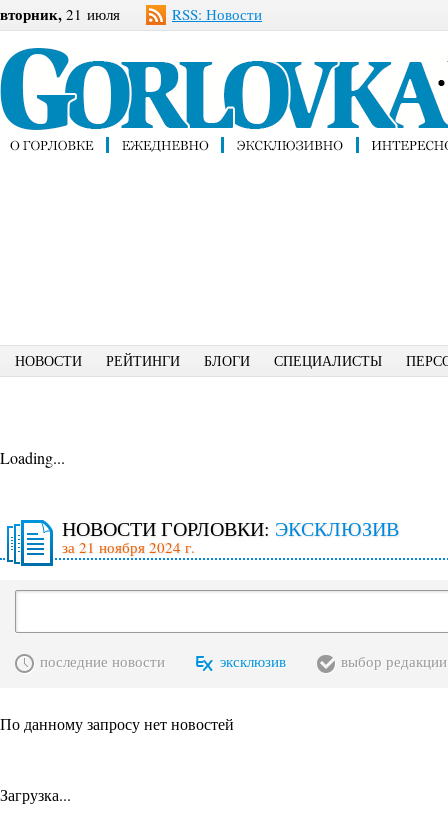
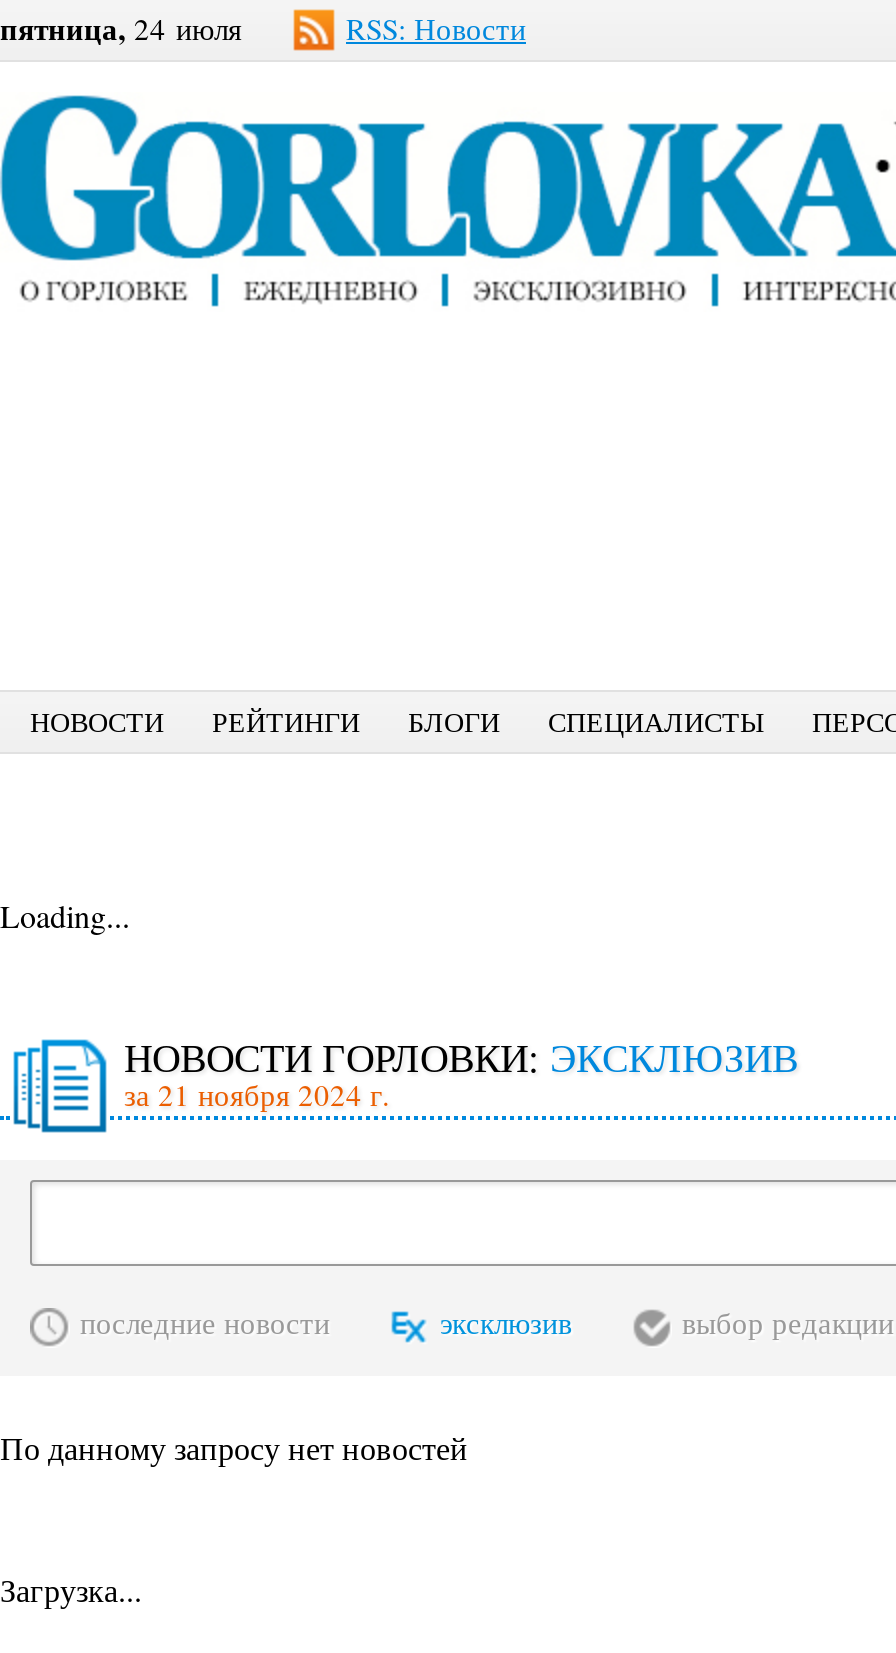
- вторник, 21 июля
+ пятница, 24 июля
